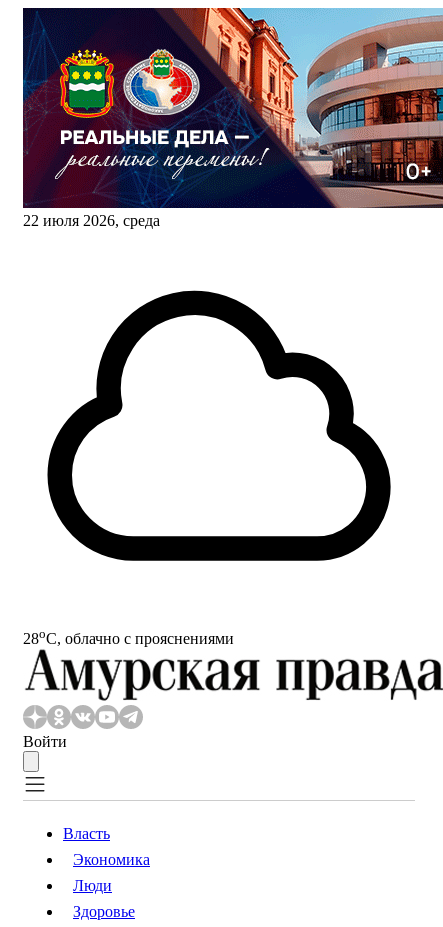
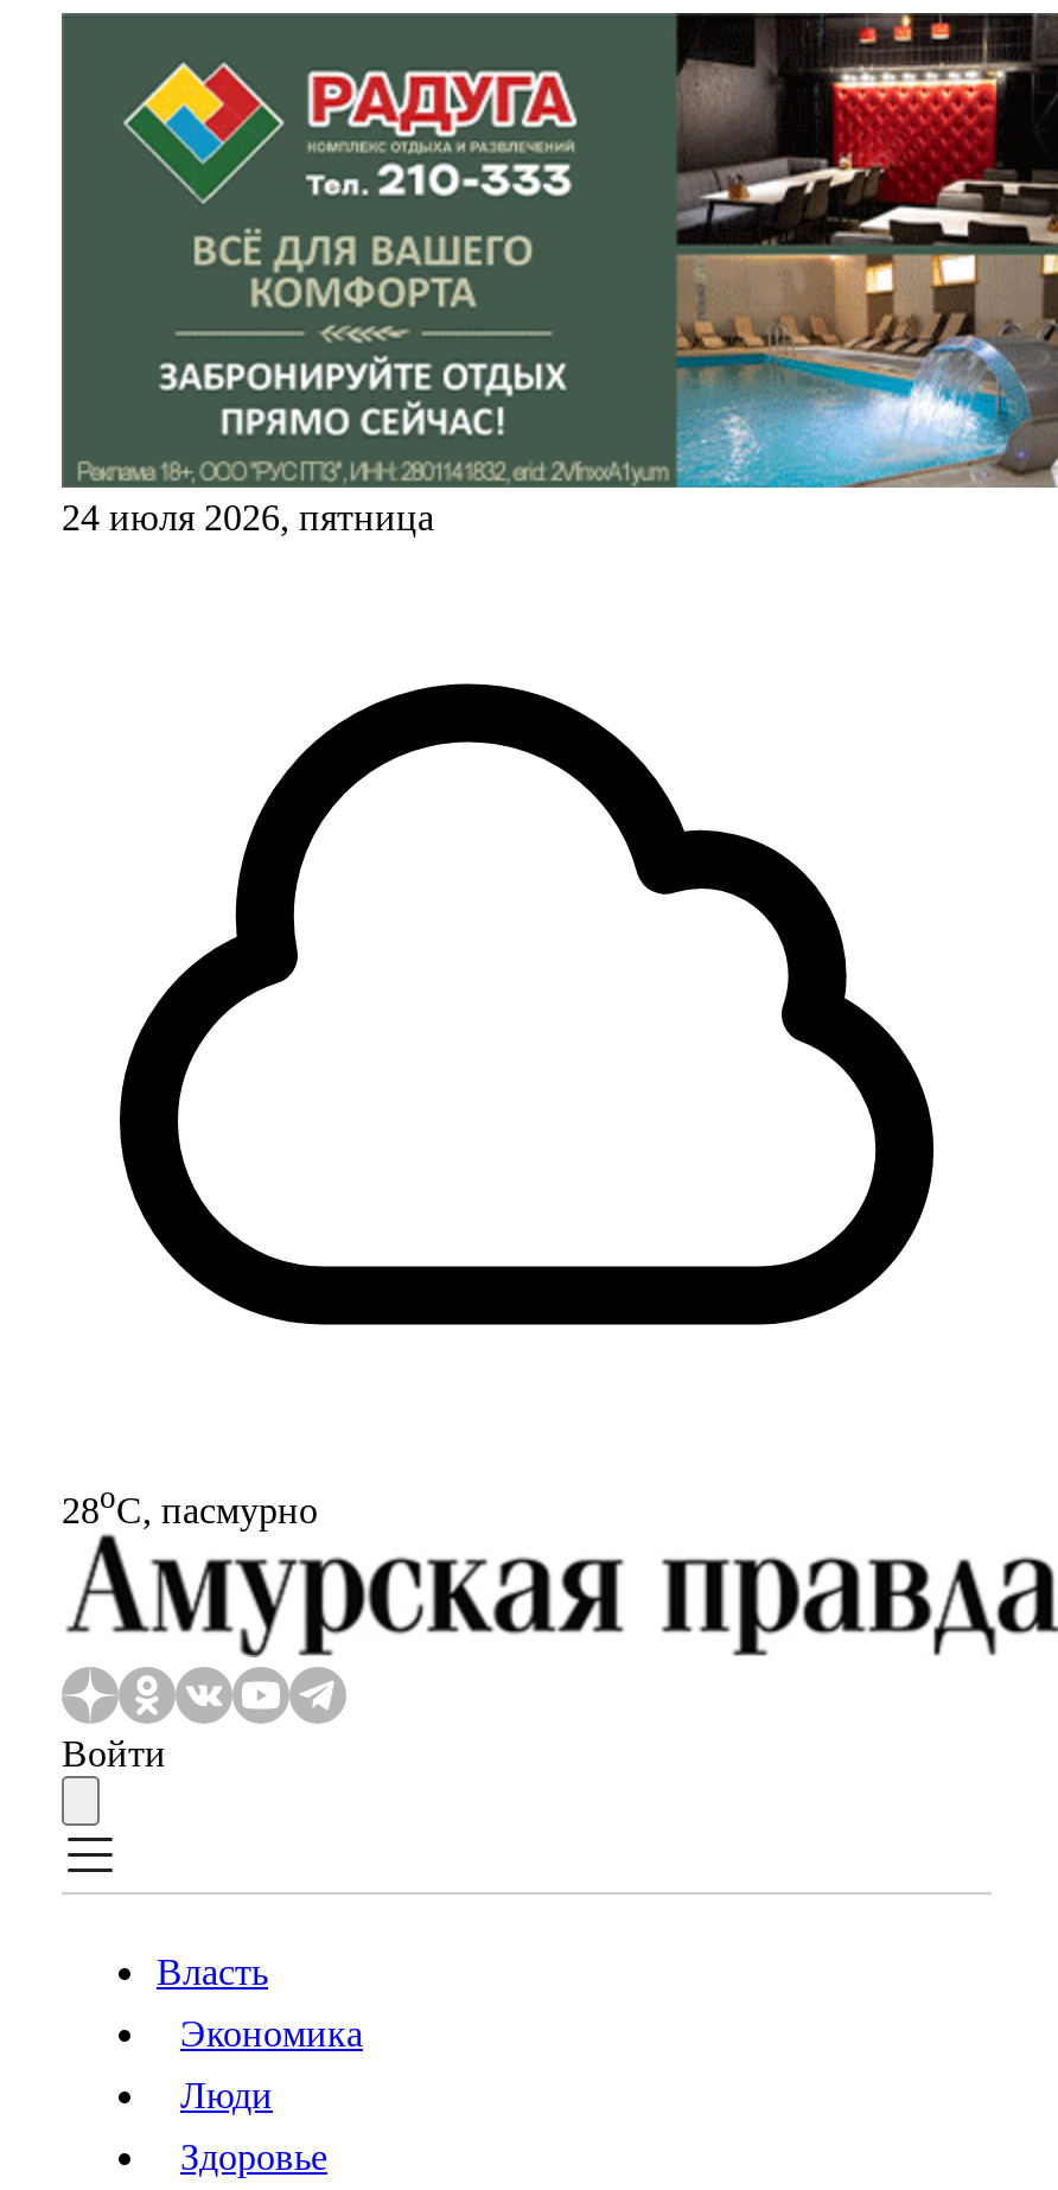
- [image]
- 22 июля 2026, среда
+ [image]
+ 24 июля 2026, пятница

- 28oС, облачно с прояснениями
+ 28oС, пасмурно
